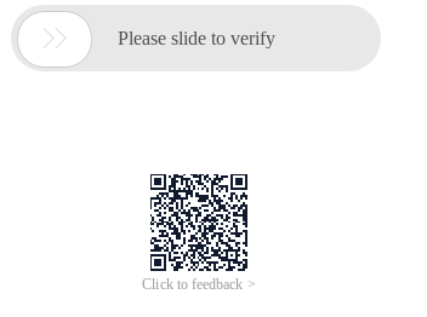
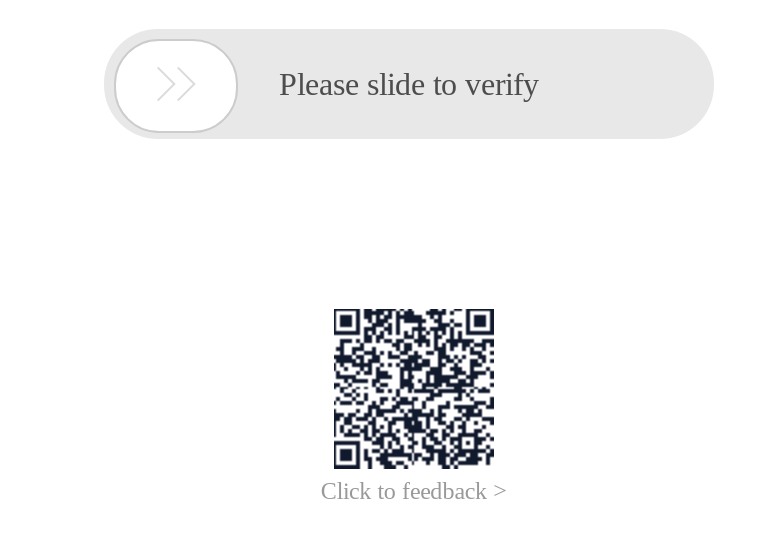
- [image]
+ [image]
